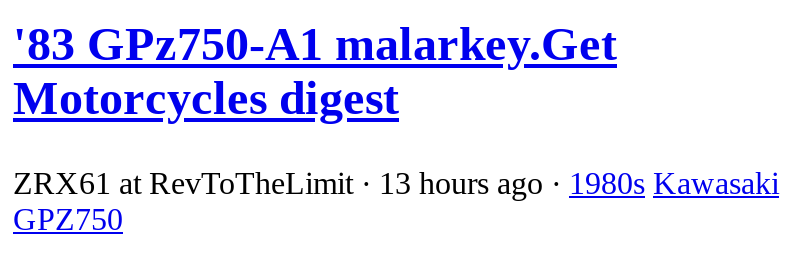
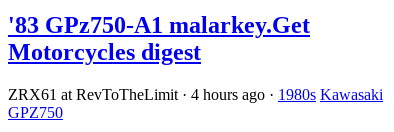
- ZRX61 at RevToTheLimit · 13 hours ago · 1980s Kawasaki
+ ZRX61 at RevToTheLimit · 4 hours ago · 1980s Kawasaki
